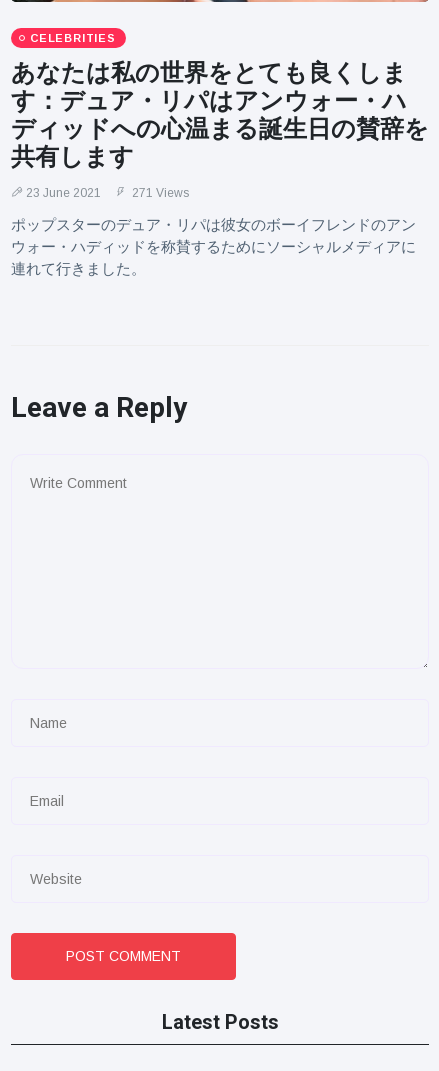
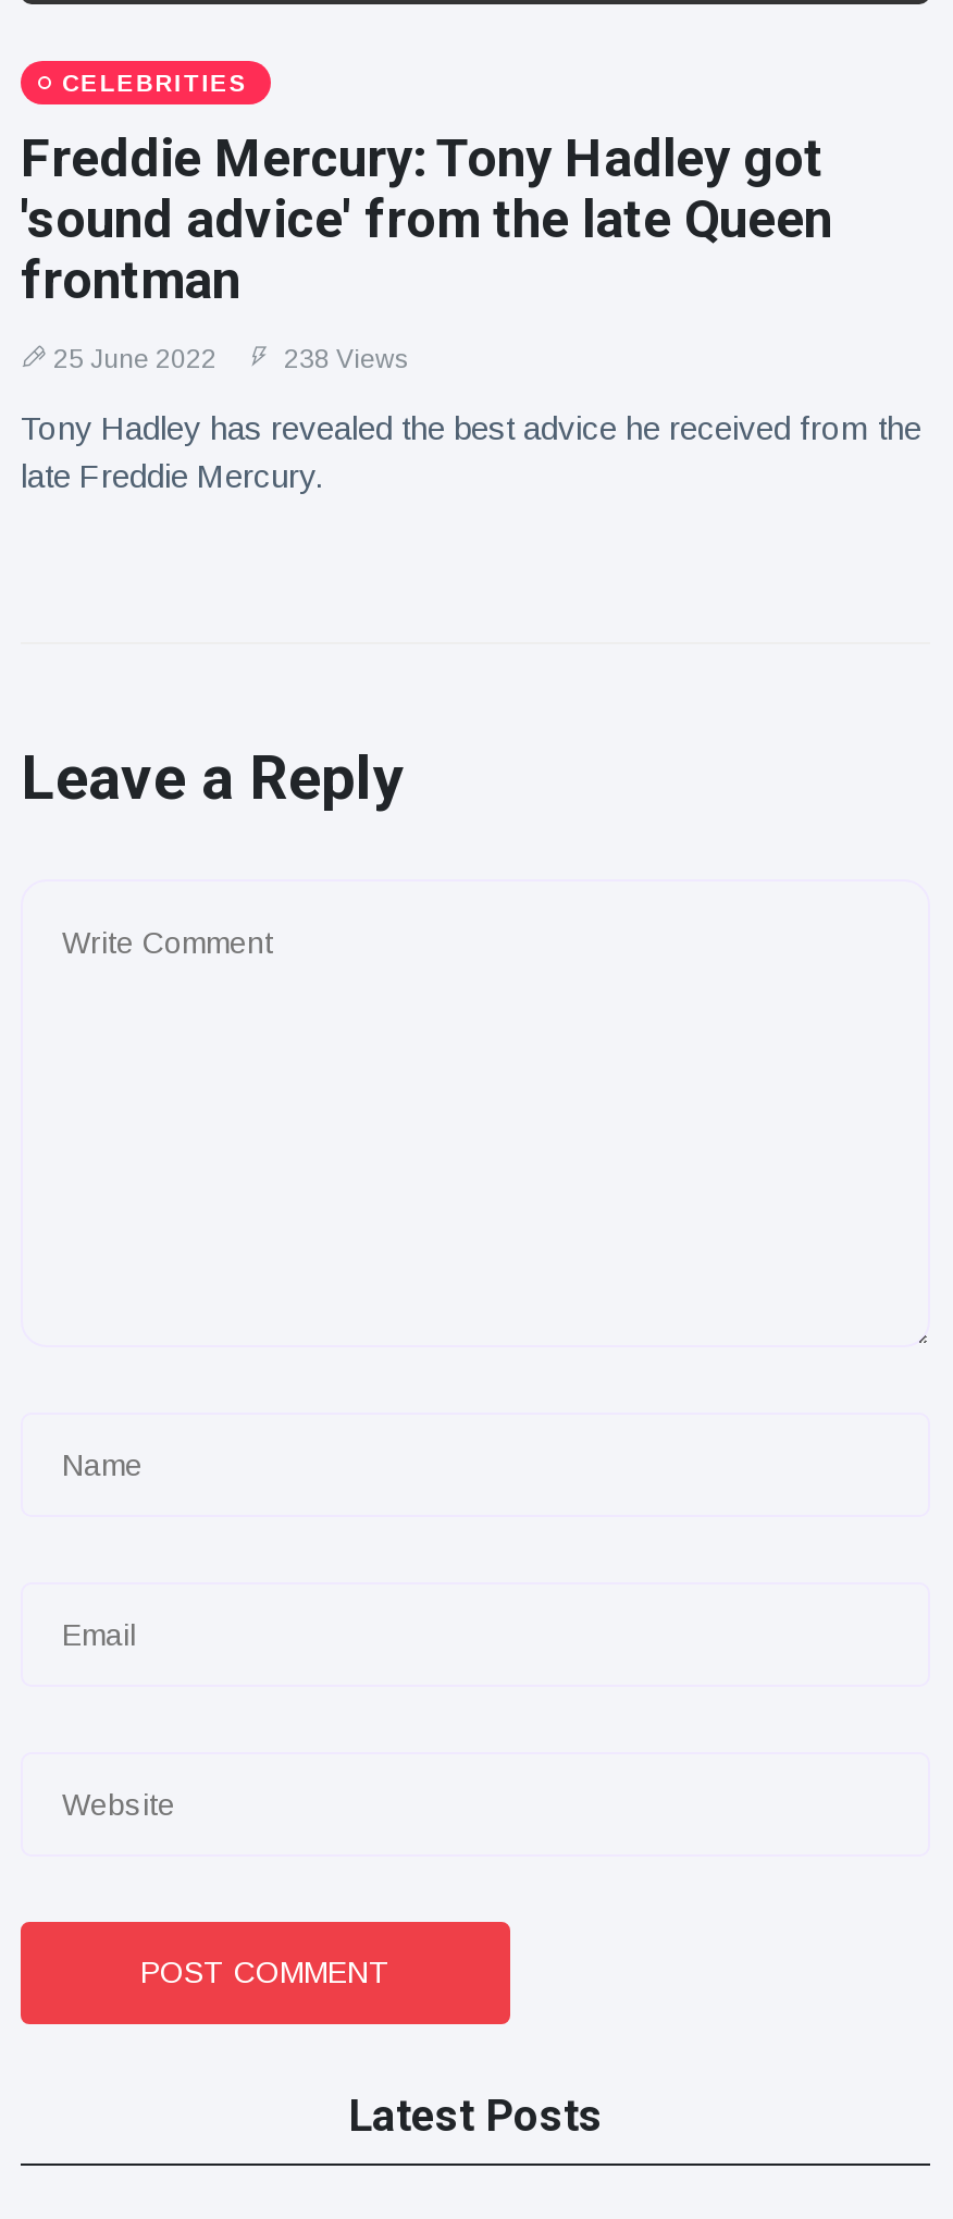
- あなたは私の世界をとても良くしま
- す：デュア・リパはアンウォー・ハ
- ディッドへの心温まる誕生日の賛辞を
- 共有します
+ Freddie Mercury: Tony Hadley got
+ 'sound advice' from the late Queen
+ frontman

- 23 June 2021
- 271 Views
+ 25 June 2022
+ 238 Views

- ポップスターのデュア・リパは彼女のボーイフレンドのアン
- ウォー・ハディッドを称賛するためにソーシャルメディアに
- 連れて行きました。
+ Tony Hadley has revealed the best advice he received from the
+ late Freddie Mercury.
